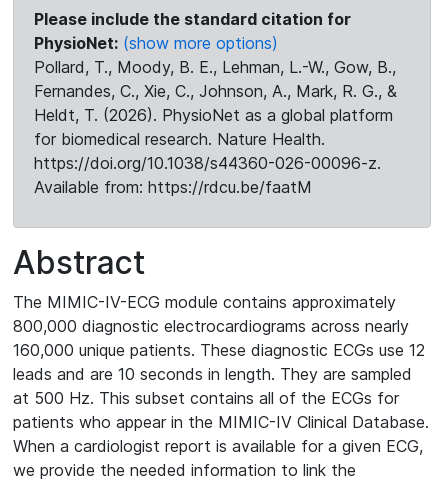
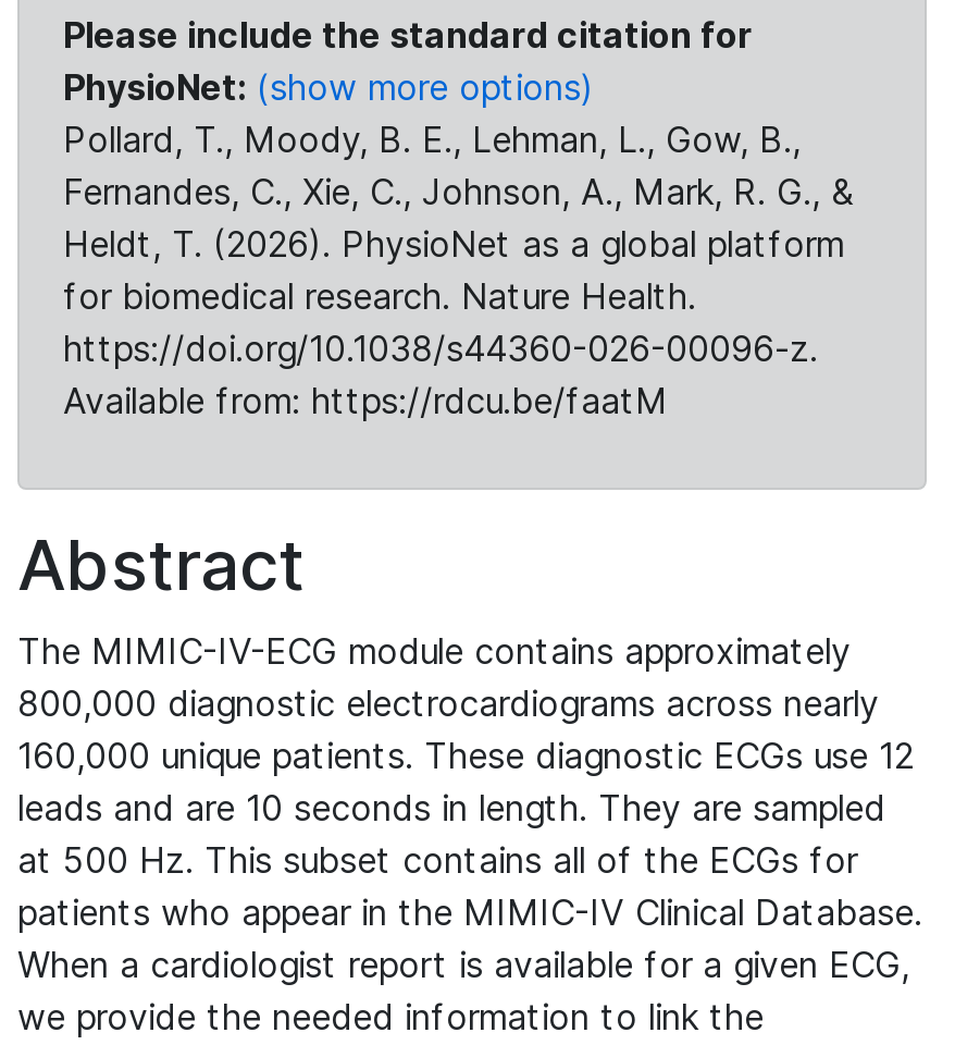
- Pollard, T., Moody, B. E., Lehman, L.-W., Gow, B.,
+ Pollard, T., Moody, B. E., Lehman, L., Gow, B.,
